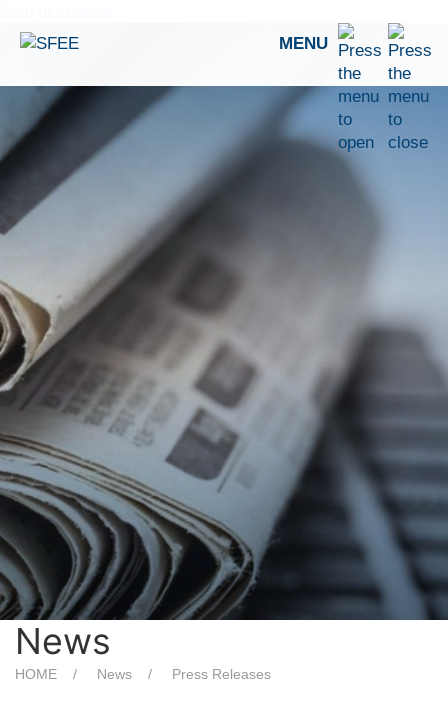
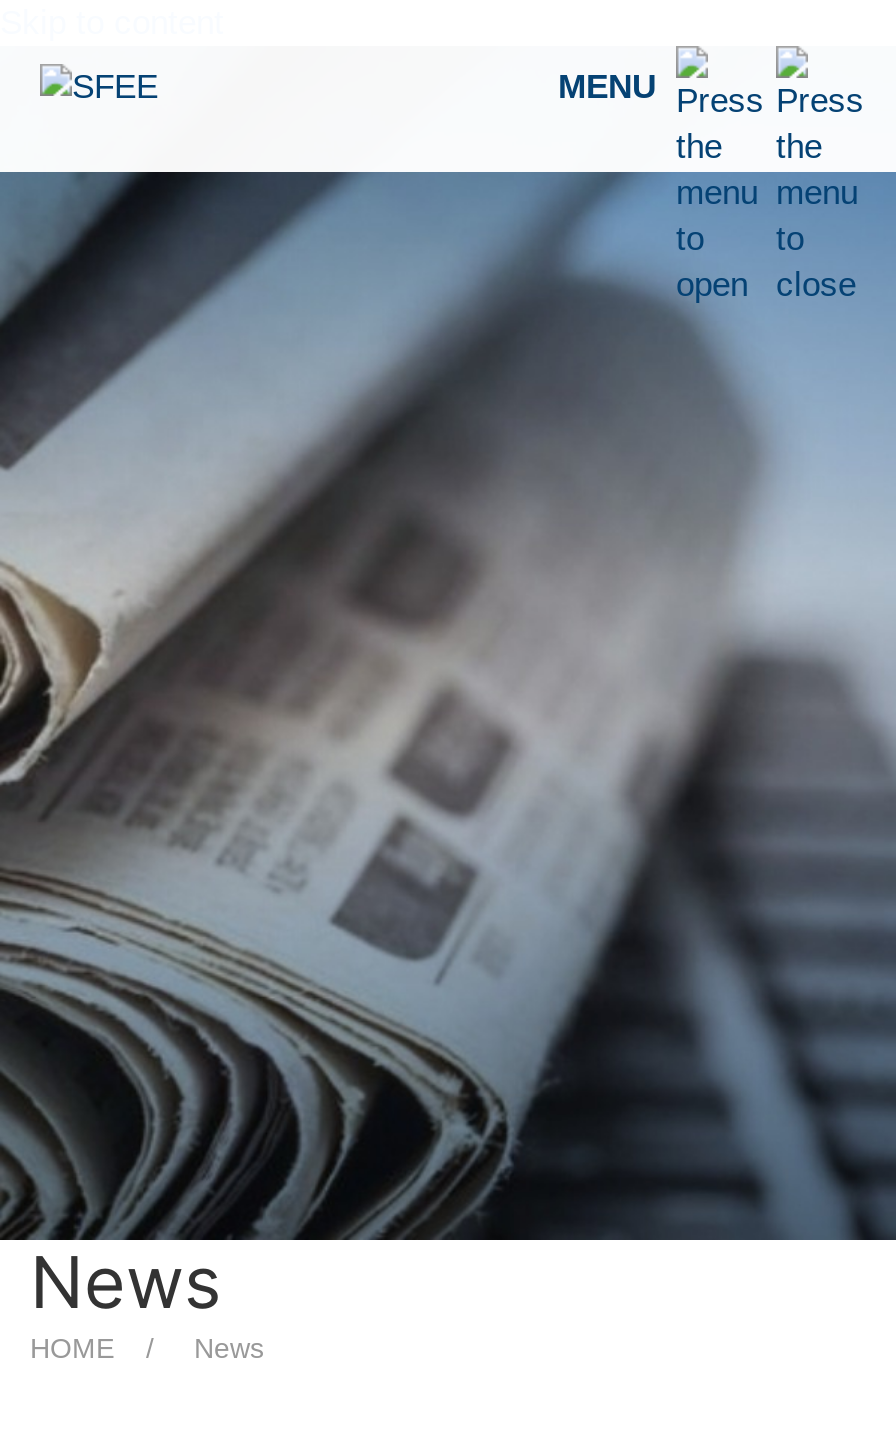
- Press Releases
